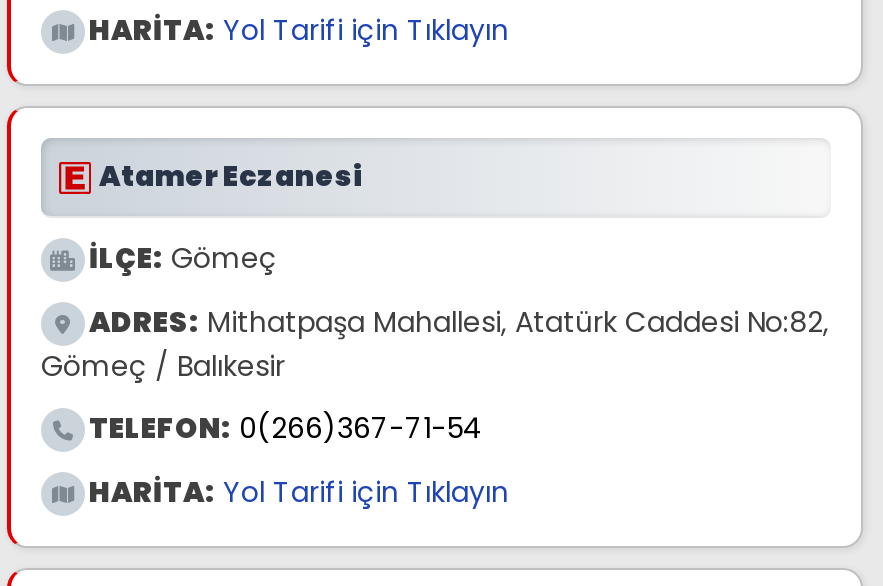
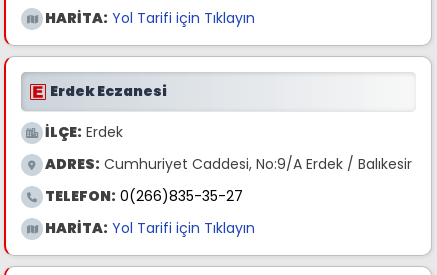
- Atamer Eczanesi
+ Erdek Eczanesi

- İLÇE: Gömeç
+ İLÇE: Erdek

- ADRES: Mithatpaşa Mahallesi, Atatürk Caddesi No:82,
- Gömeç / Balıkesir
+ ADRES: Cumhuriyet Caddesi, No:9/A Erdek / Balıkesir

- TELEFON: 0(266)367-71-54
+ TELEFON: 0(266)835-35-27
